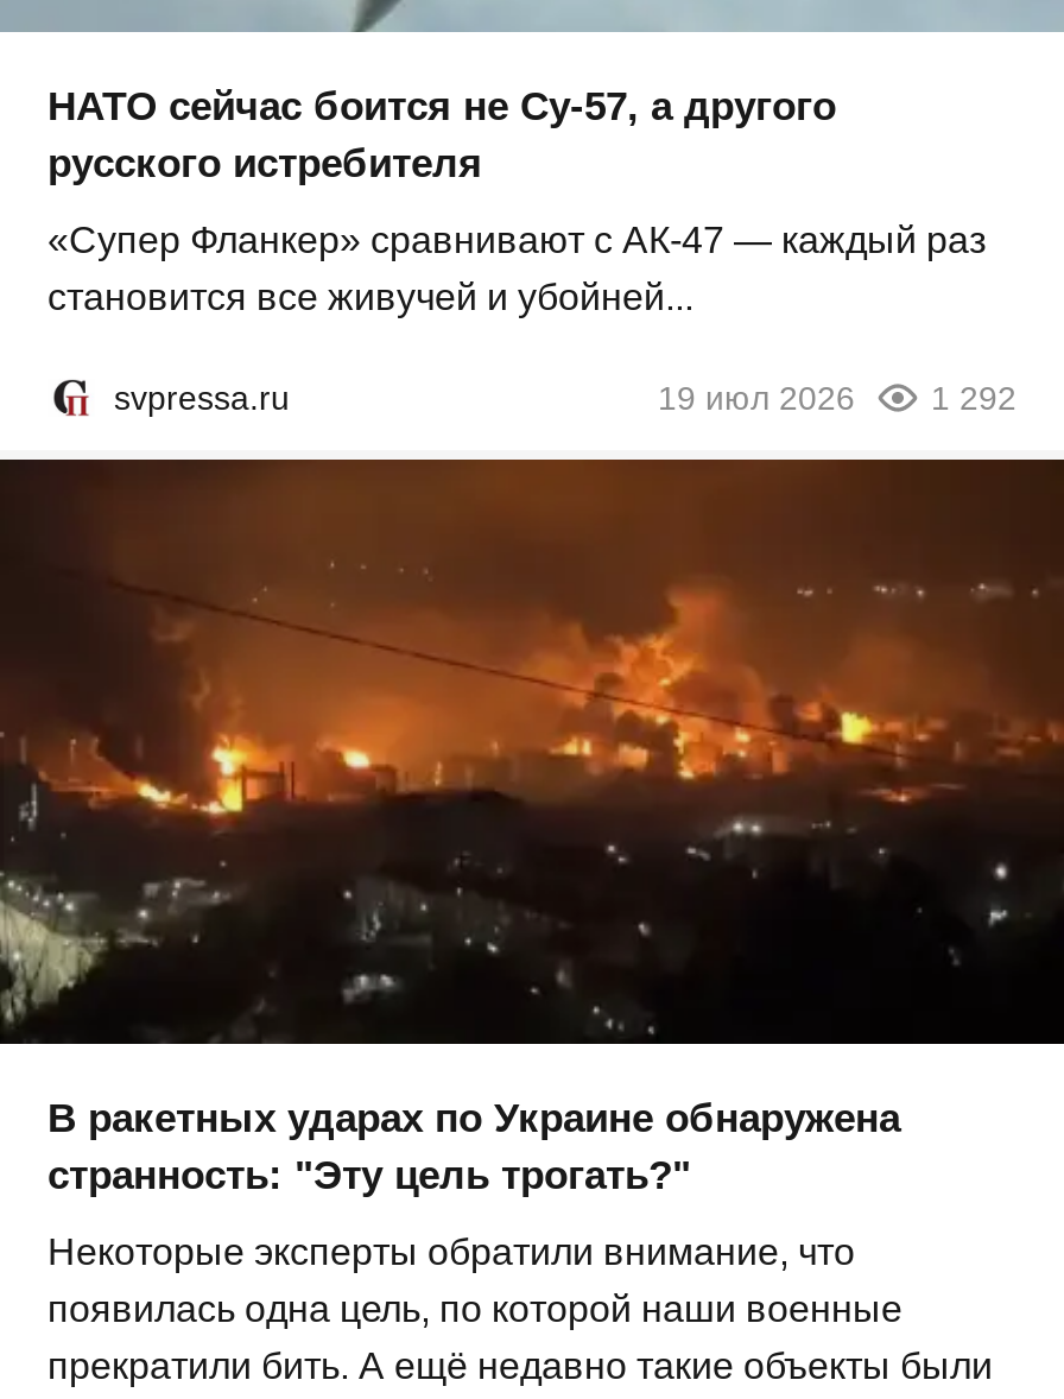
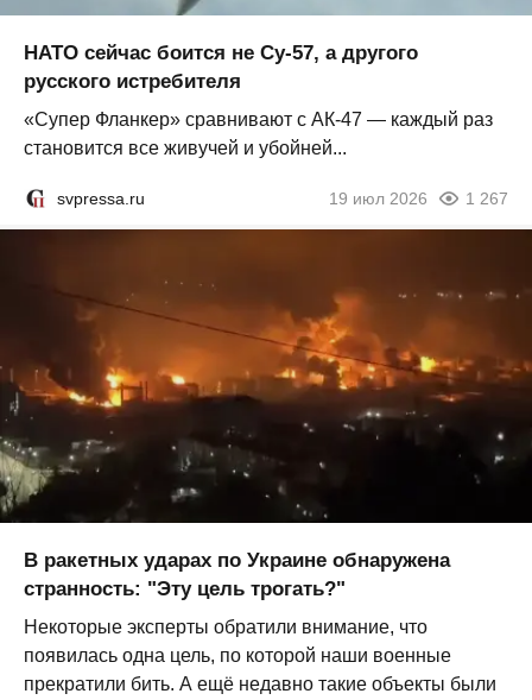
- 19 июл 2026 1 292
+ 19 июл 2026 1 267
